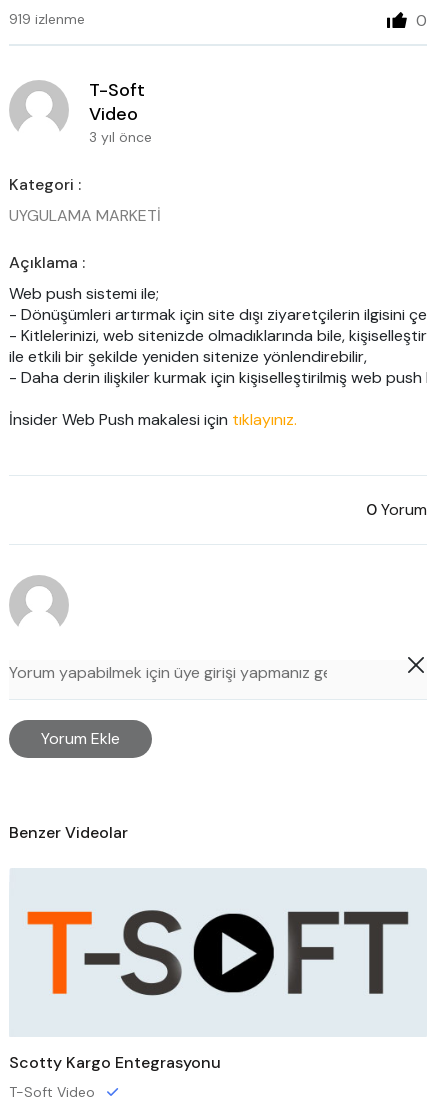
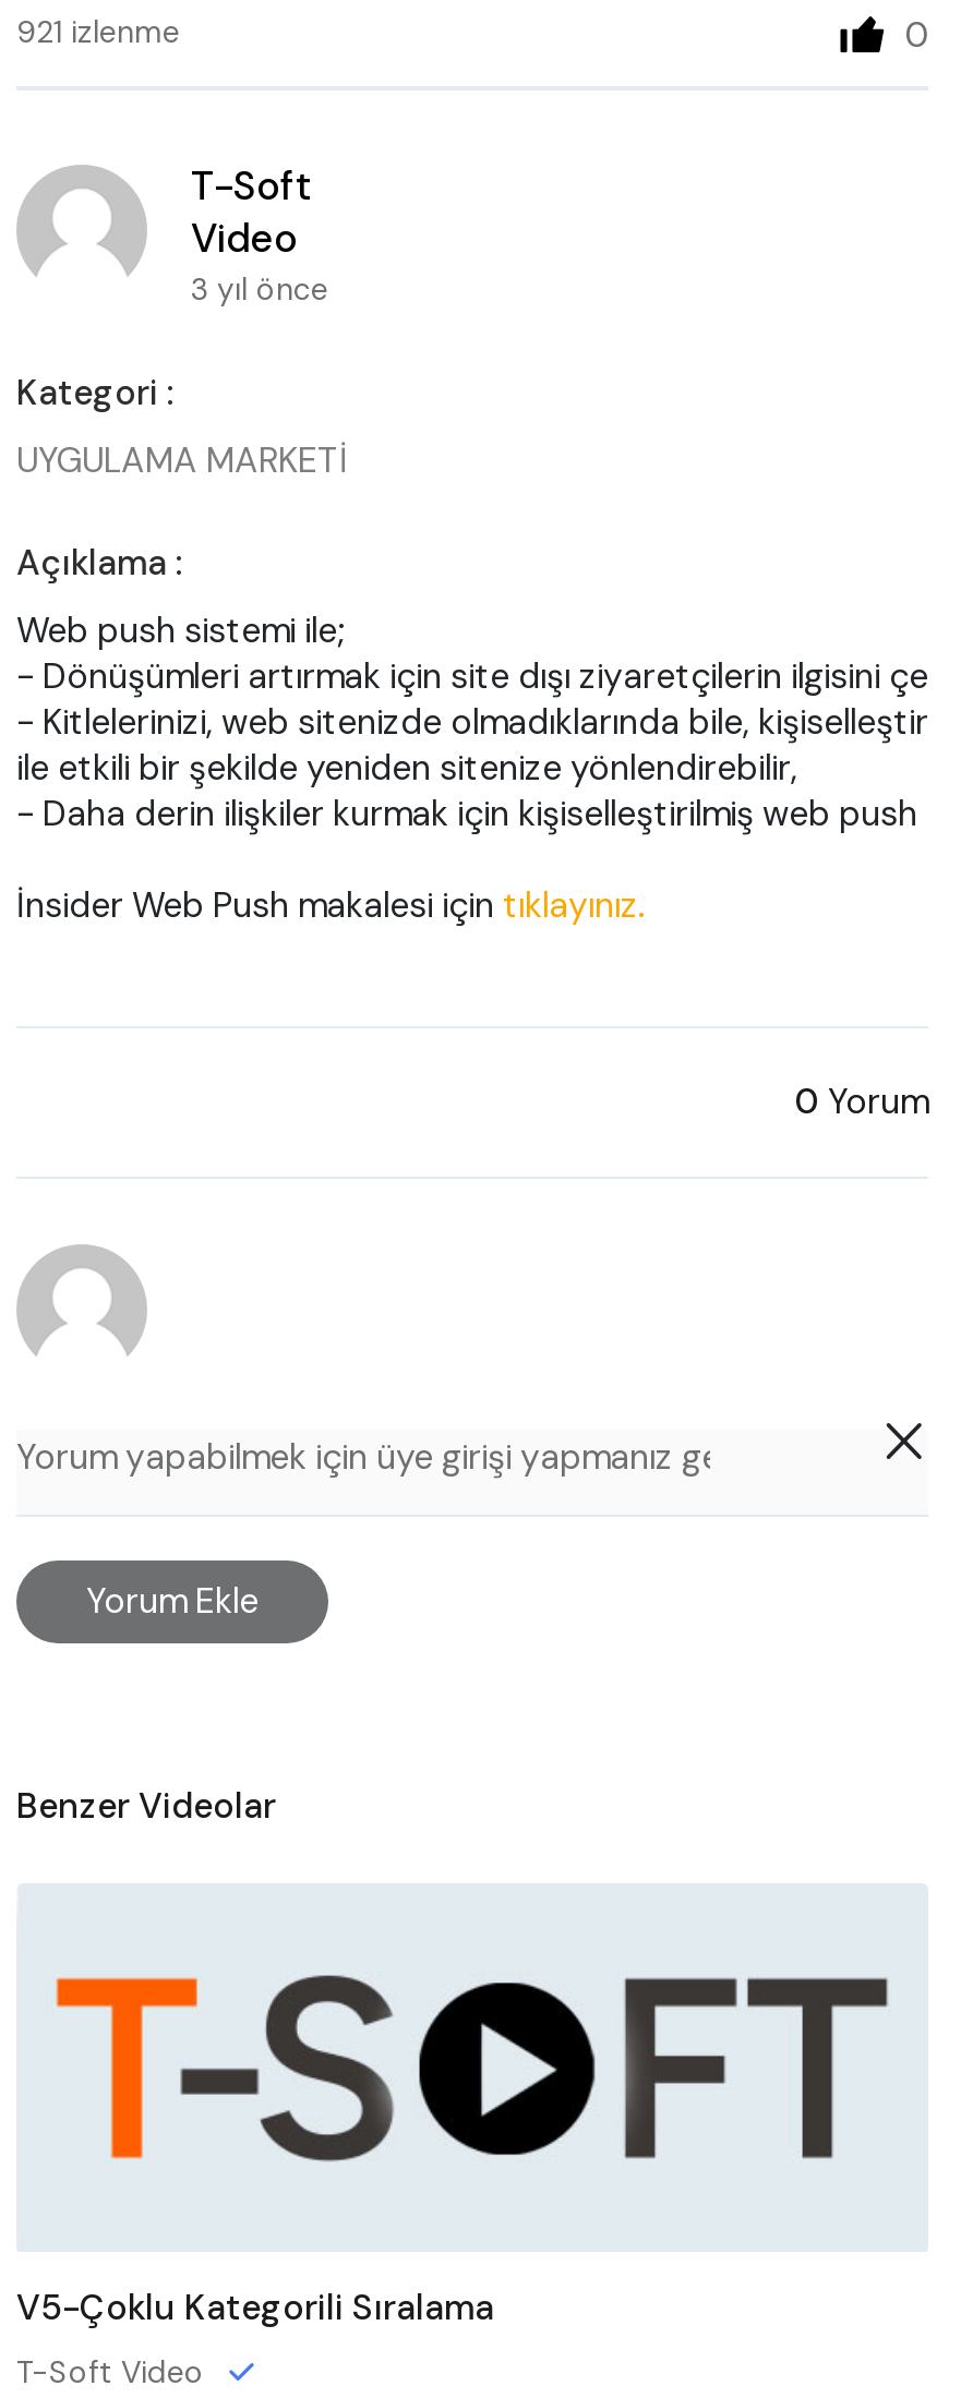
- 919 izlenme
+ 921 izlenme

- Scotty Kargo Entegrasyonu
+ V5-Çoklu Kategorili Sıralama
